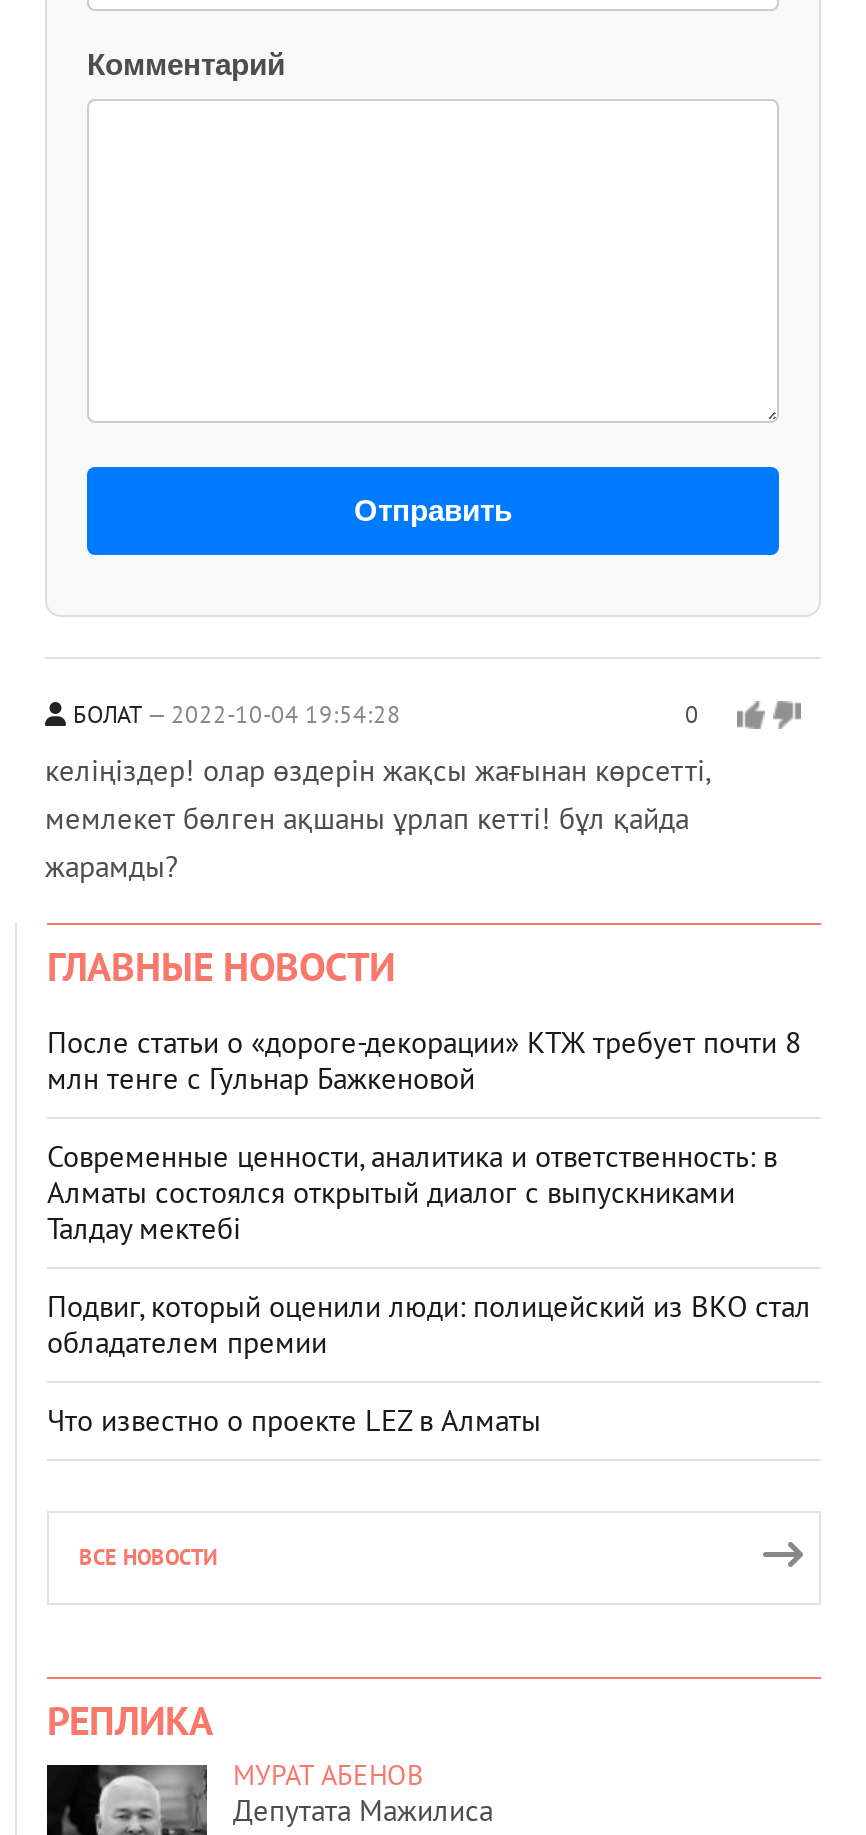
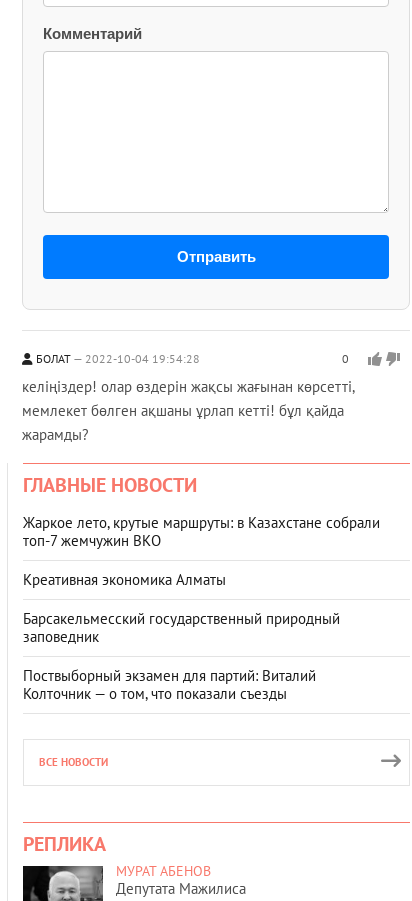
- После статьи о «дороге-декорации» КТЖ требует почти 8
- млн тенге с Гульнар Бажкеновой
+ Жаркое лето, крутые маршруты: в Казахстане собрали
+ топ‑7 жемчужин ВКО

- Современные ценности, аналитика и ответственность: в
- Алматы состоялся открытый диалог с выпускниками
- Талдау мектебі
+ Креативная экономика Алматы

- Подвиг, который оценили люди: полицейский из ВКО стал
- обладателем премии
+ Барсакельмесский государственный природный
+ заповедник

- Что известно о проекте LEZ в Алматы
+ Поствыборный экзамен для партий: Виталий
+ Колточник — о том, что показали съезды
